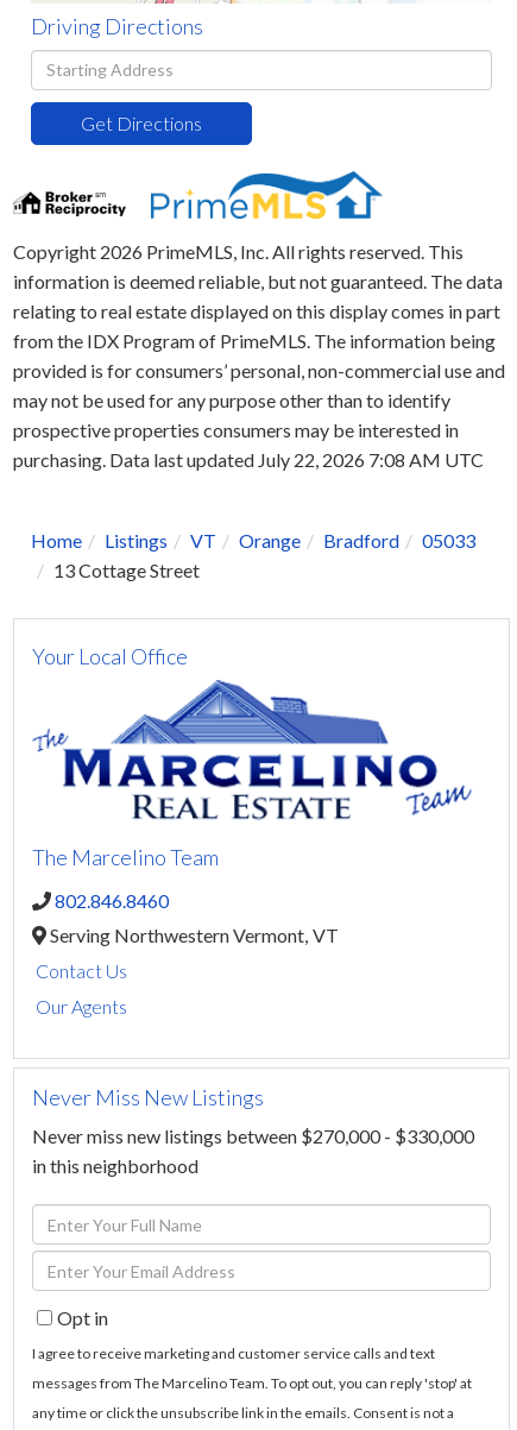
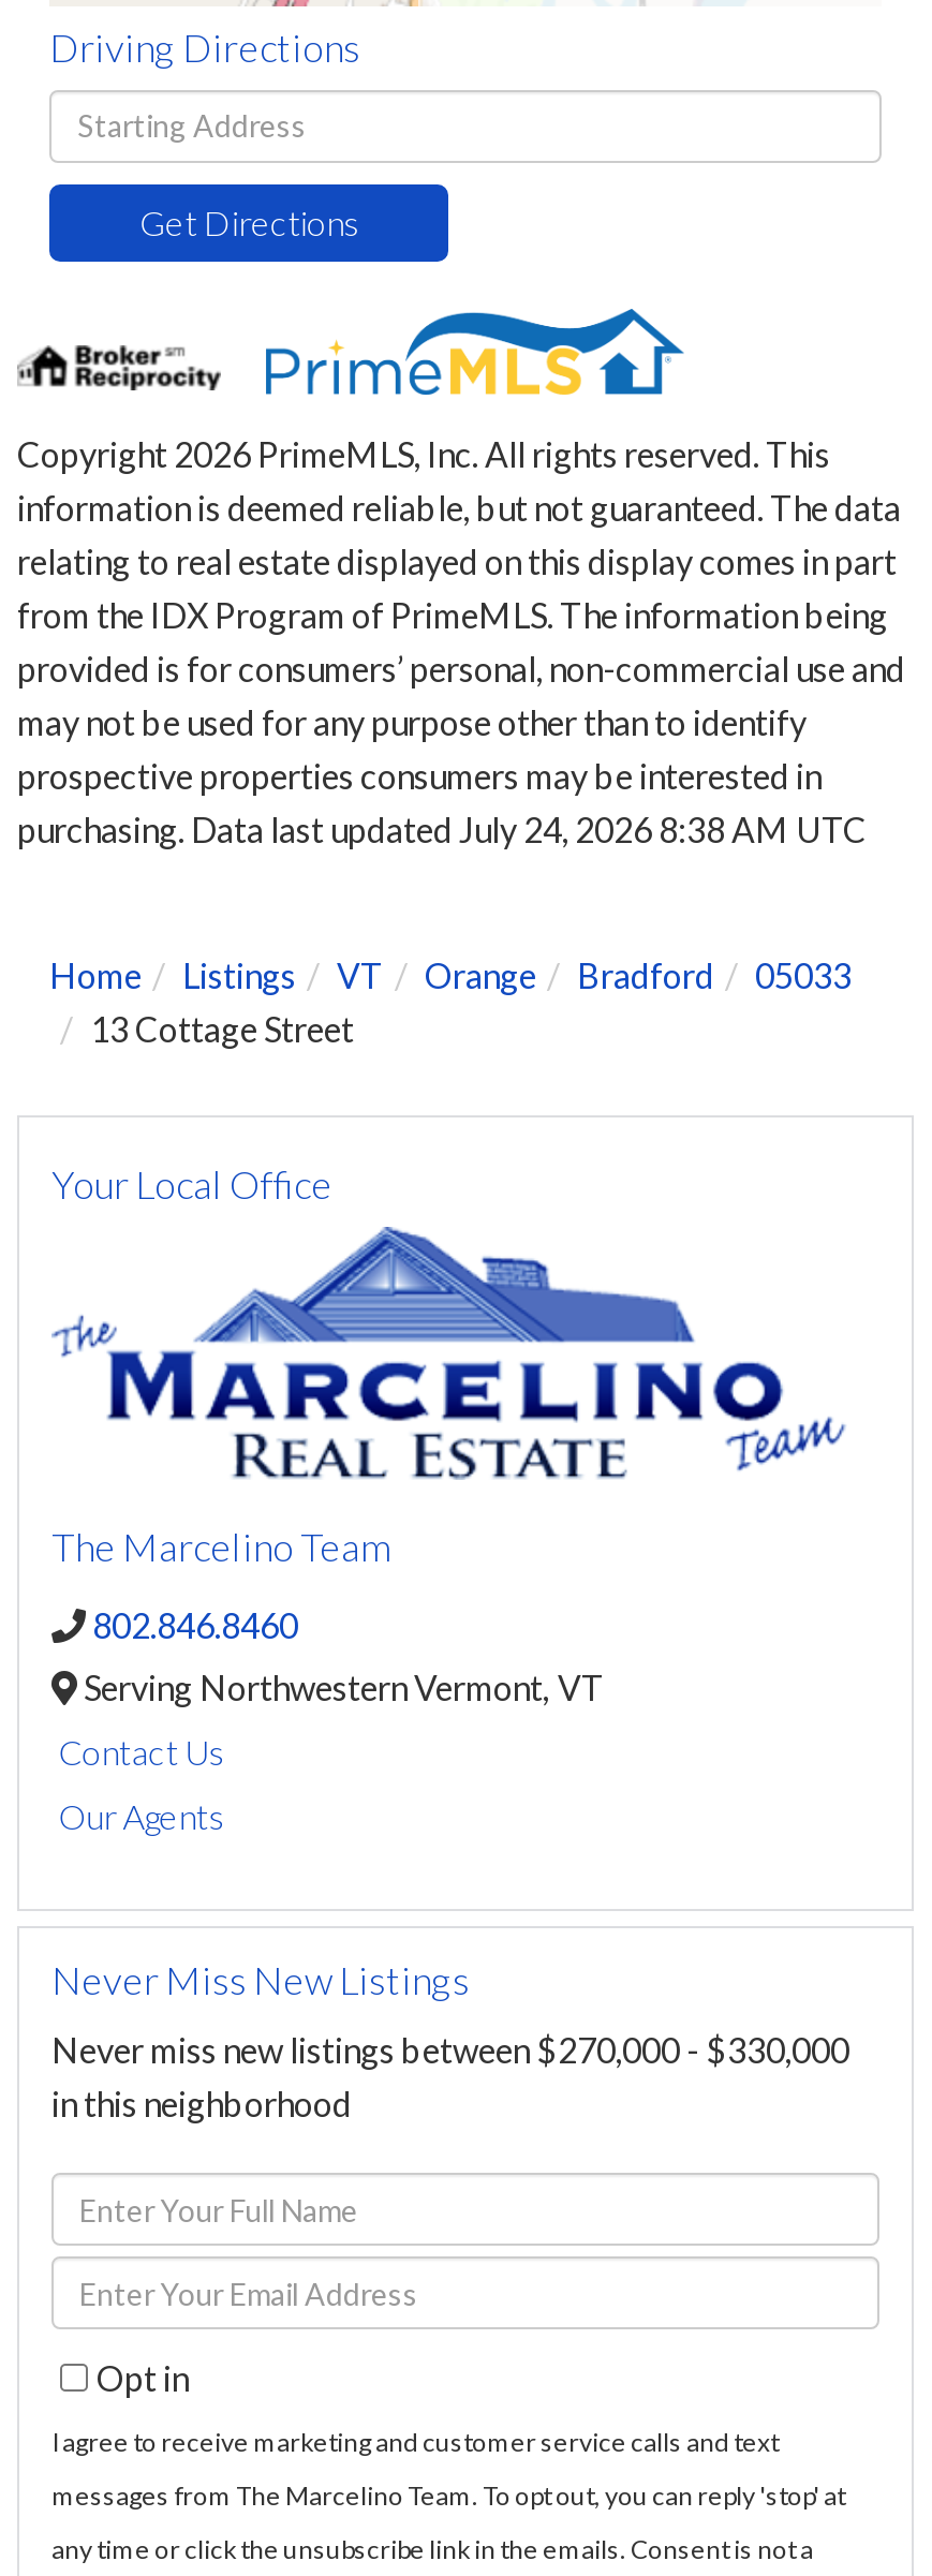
- purchasing. Data last updated July 22, 2026 7:08 AM UTC
+ purchasing. Data last updated July 24, 2026 8:38 AM UTC
